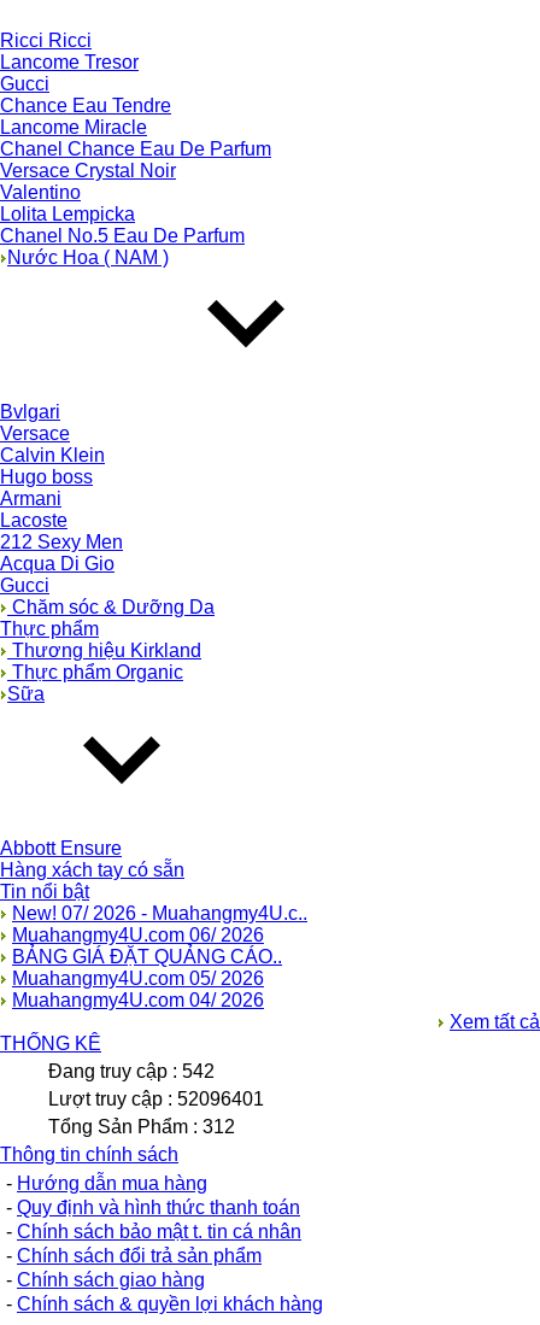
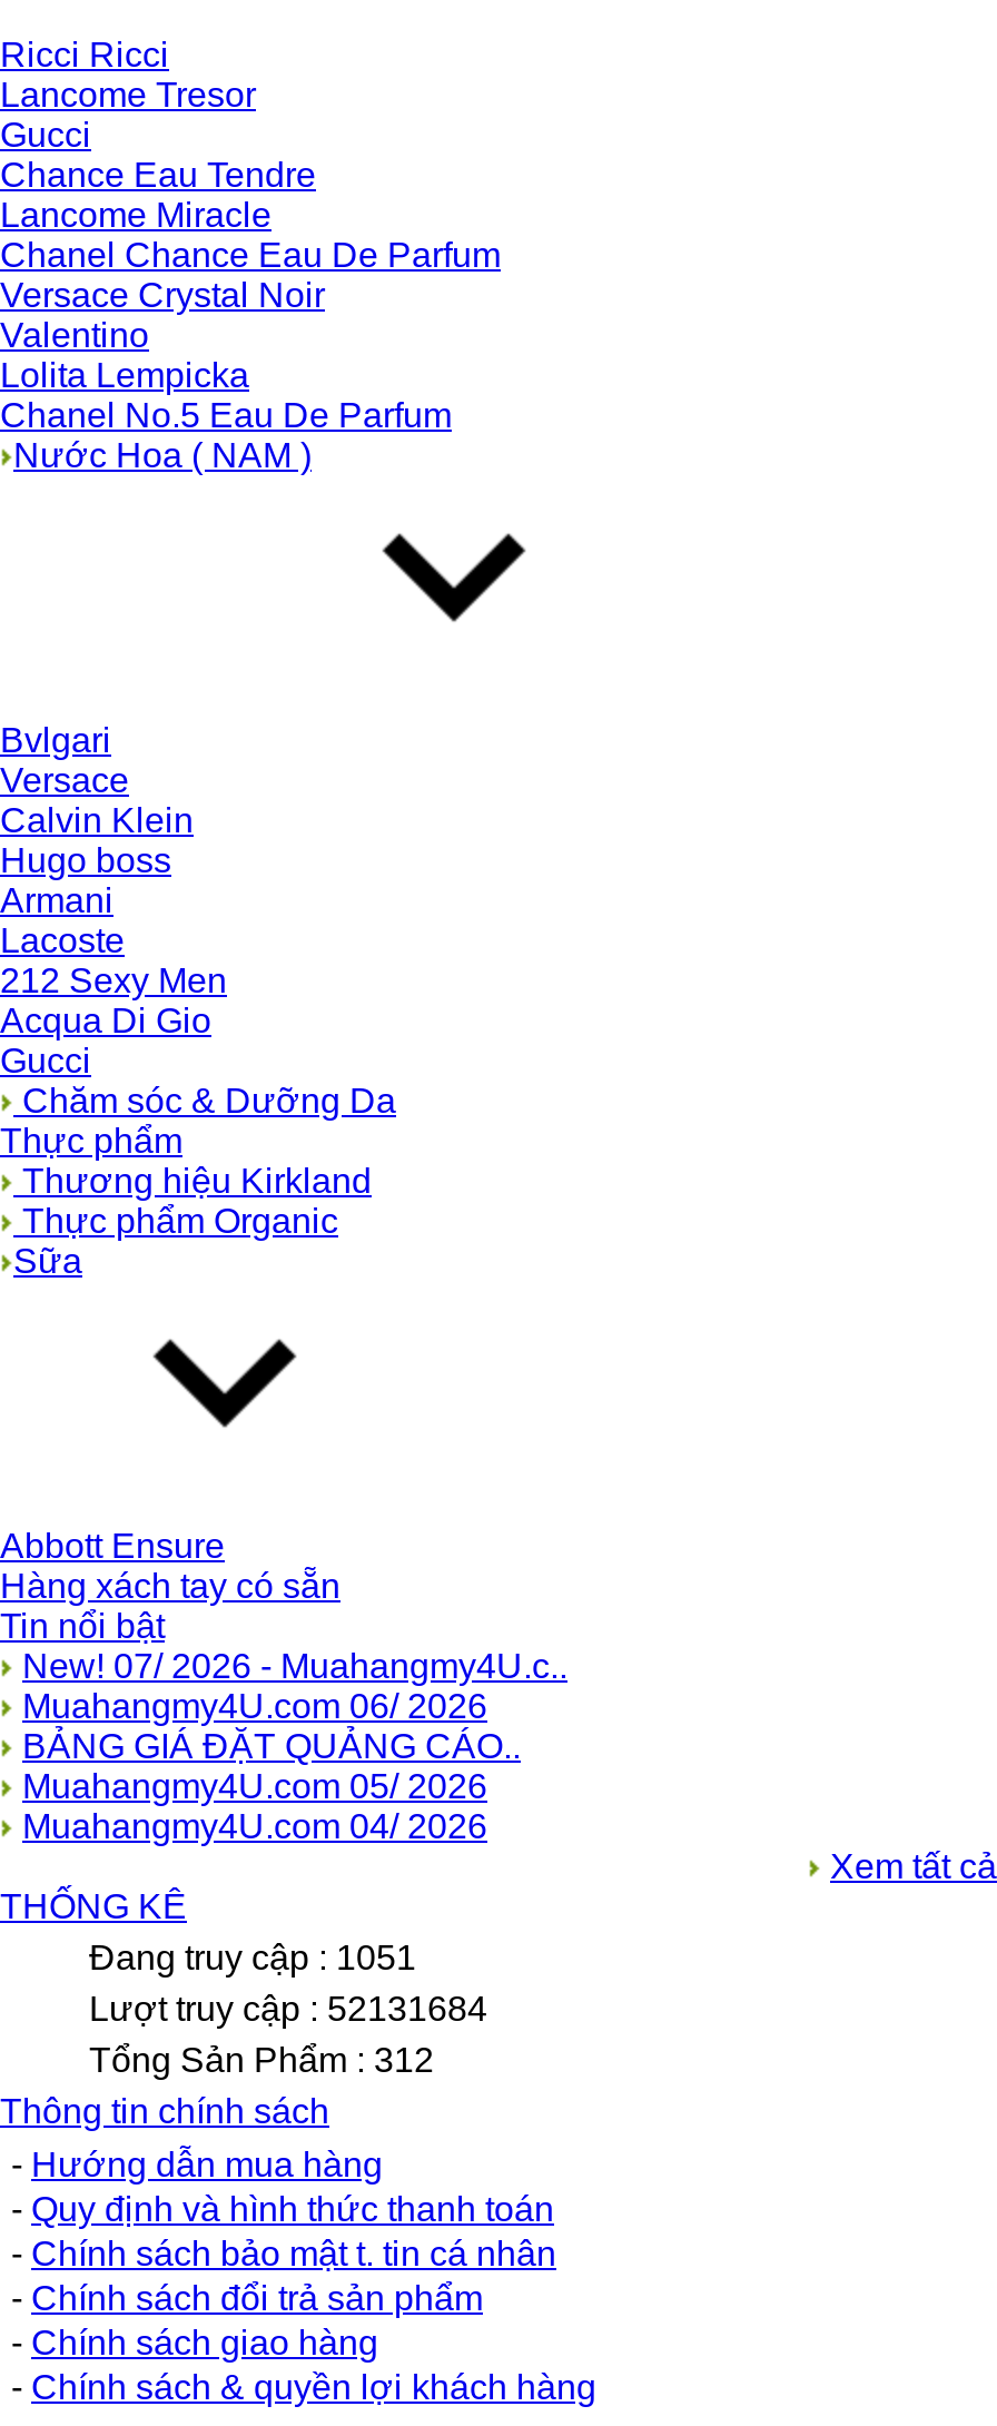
- Đang truy cập : 542
+ Đang truy cập : 1051

- Lượt truy cập : 52096401
+ Lượt truy cập : 52131684
